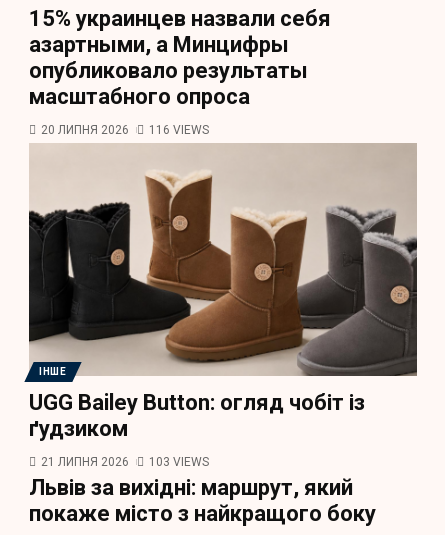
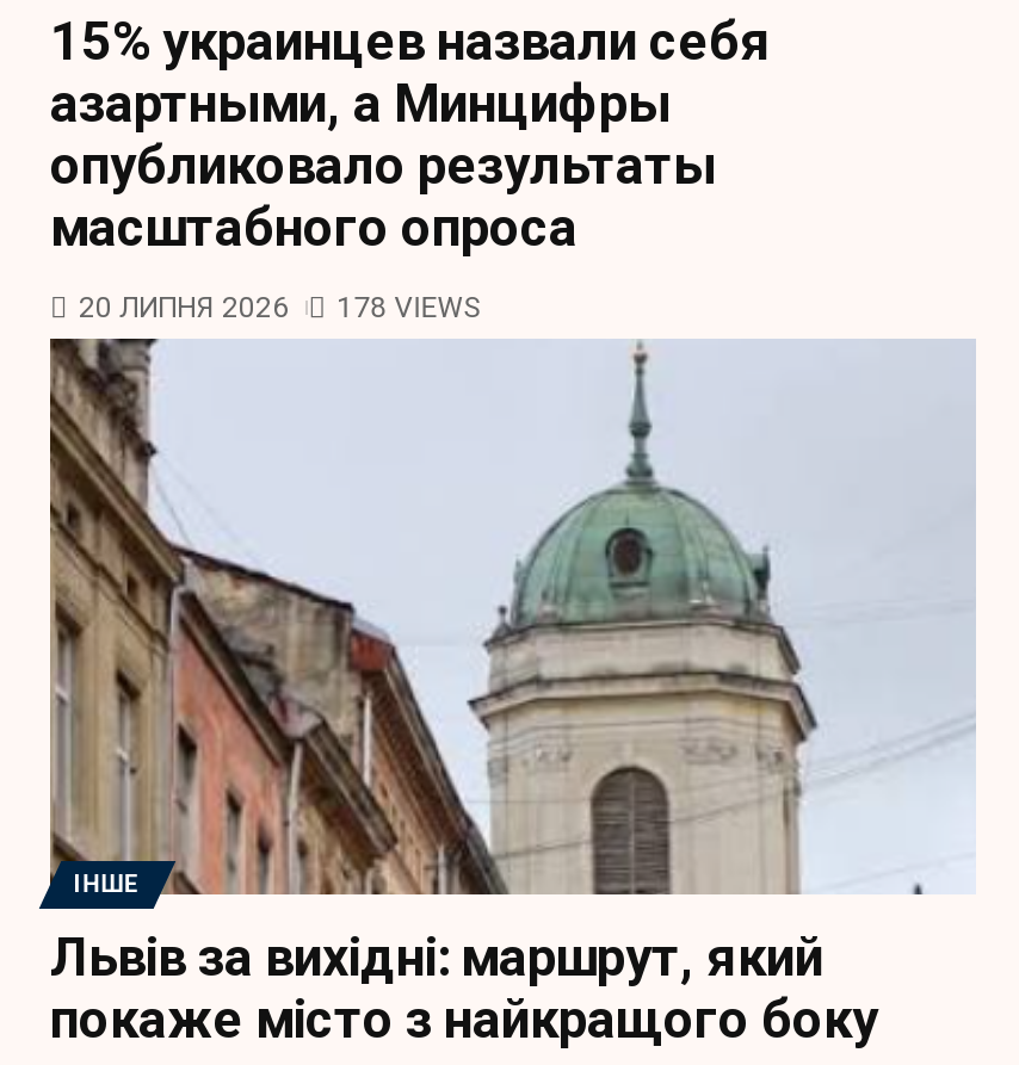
- 20 ЛИПНЯ 2026 116 VIEWS
+ 20 ЛИПНЯ 2026 178 VIEWS

- [image]
+ [image]

- UGG Bailey Button: огляд чобіт із
- ґудзиком
- 21 ЛИПНЯ 2026
- 103 VIEWS
